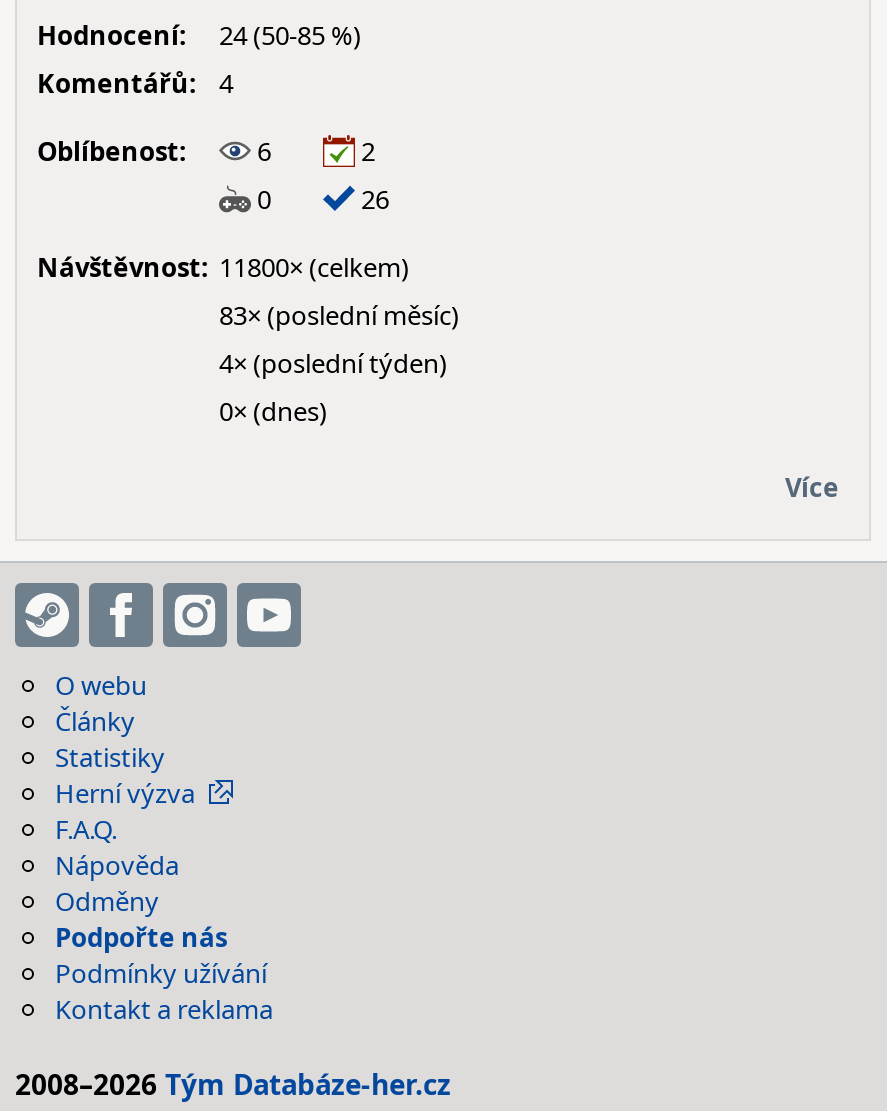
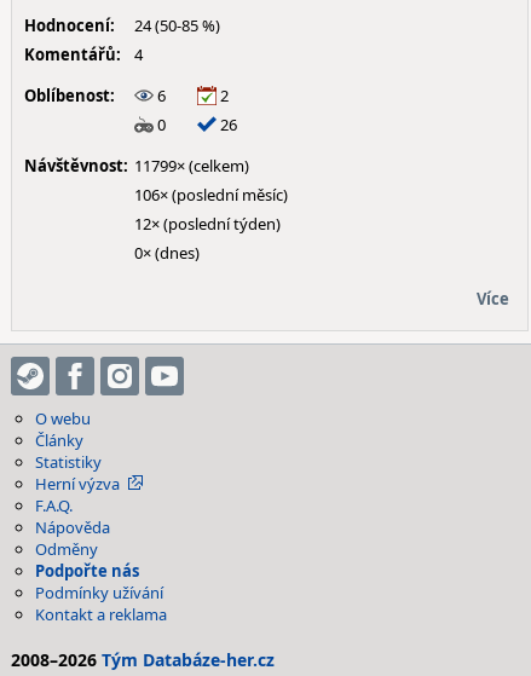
- Návštěvnost: 11800× (celkem)
+ Návštěvnost: 11799× (celkem)

- 83× (poslední měsíc)
+ 106× (poslední měsíc)

- 4× (poslední týden)
+ 12× (poslední týden)
